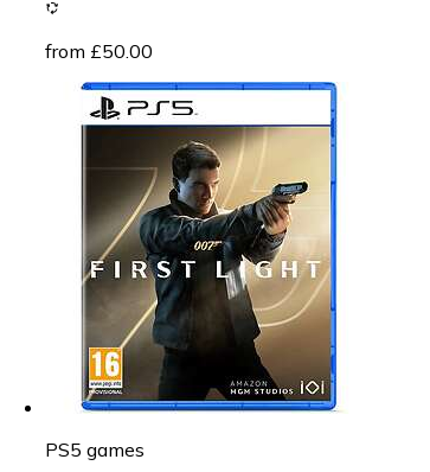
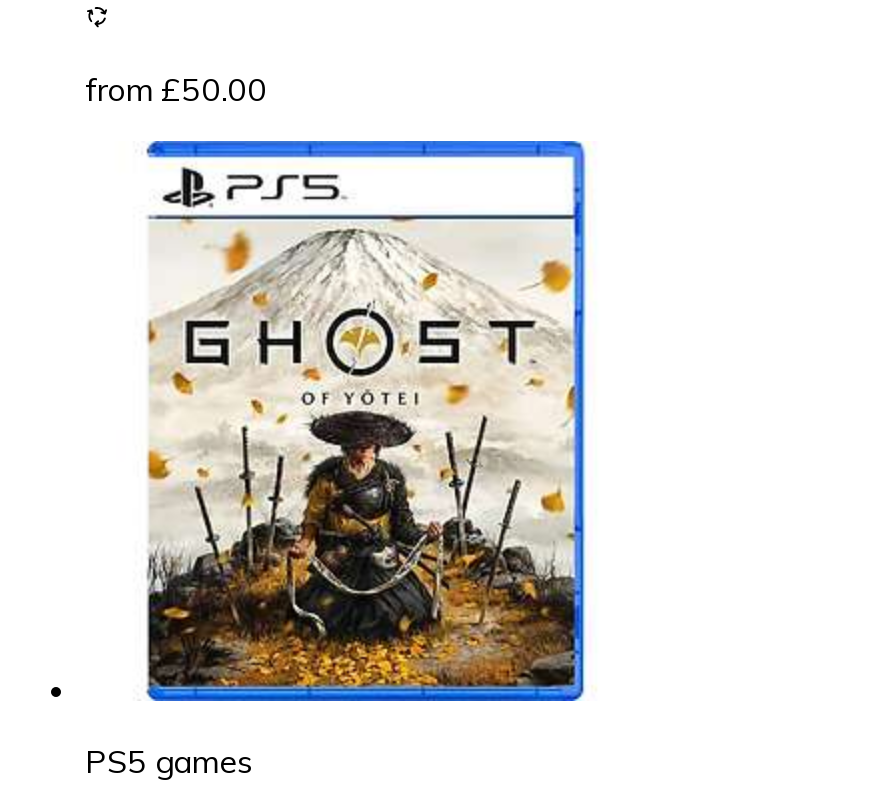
- [image]
+ [image]
